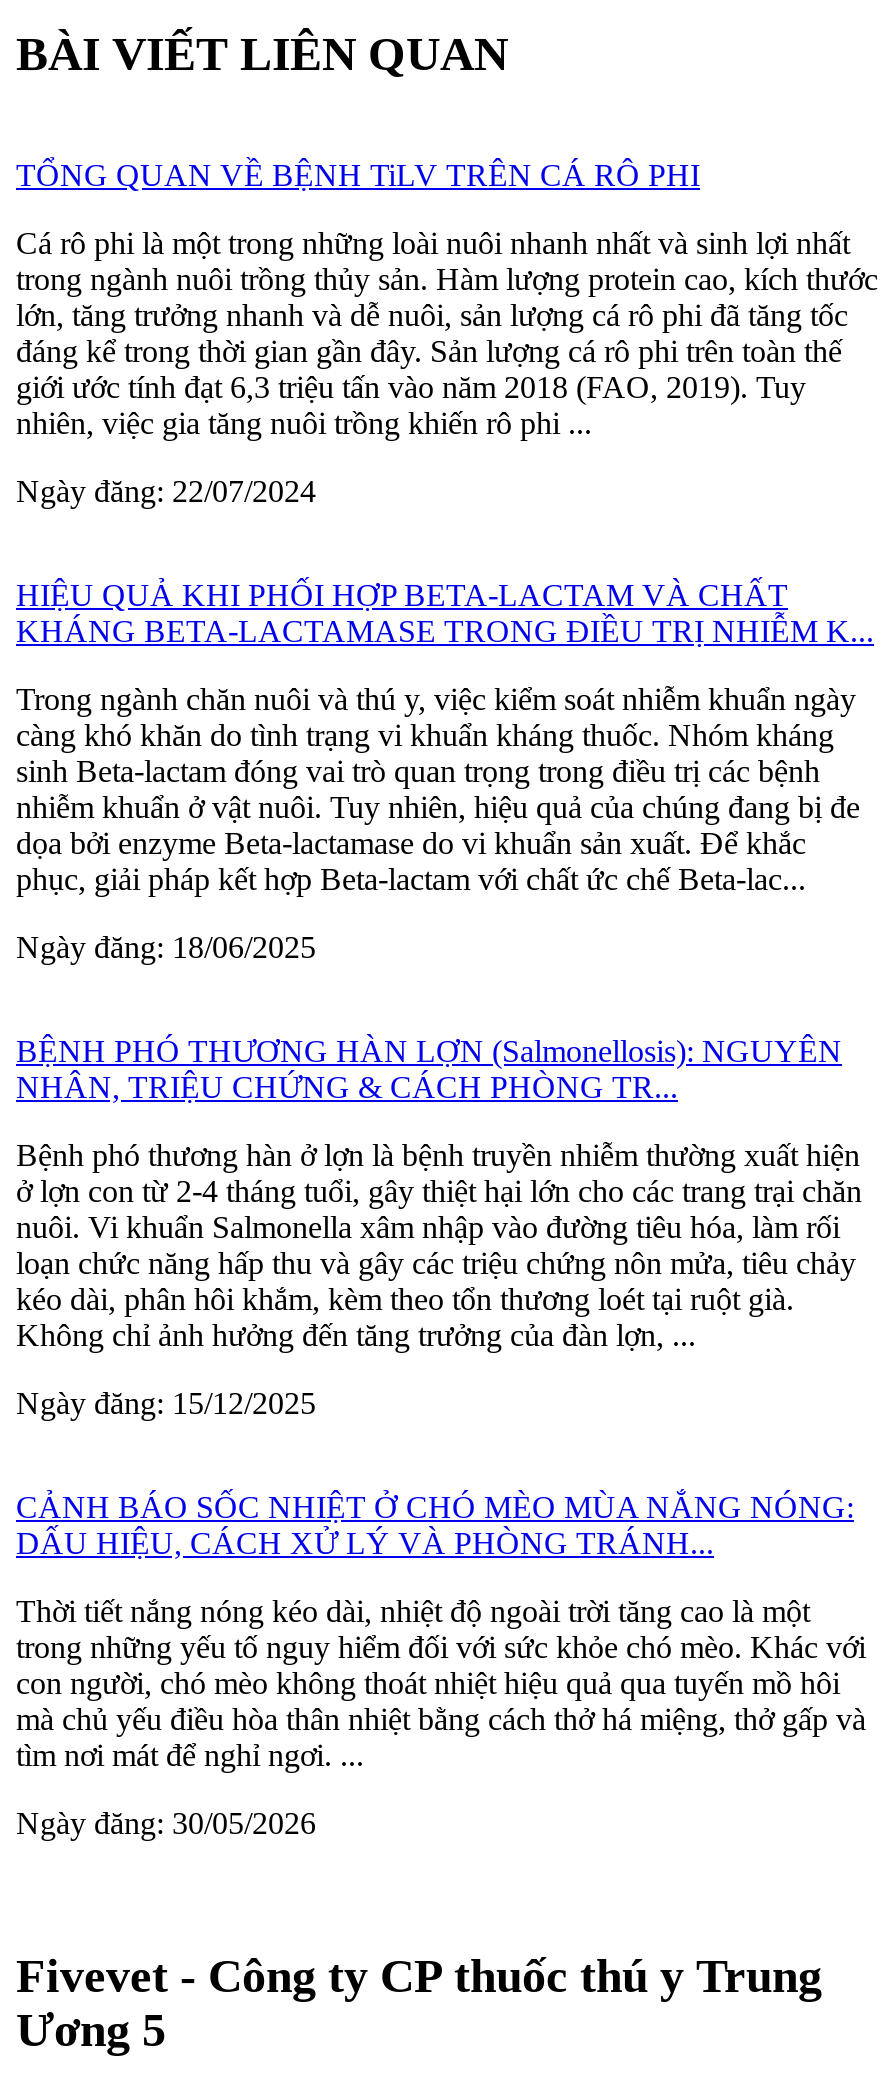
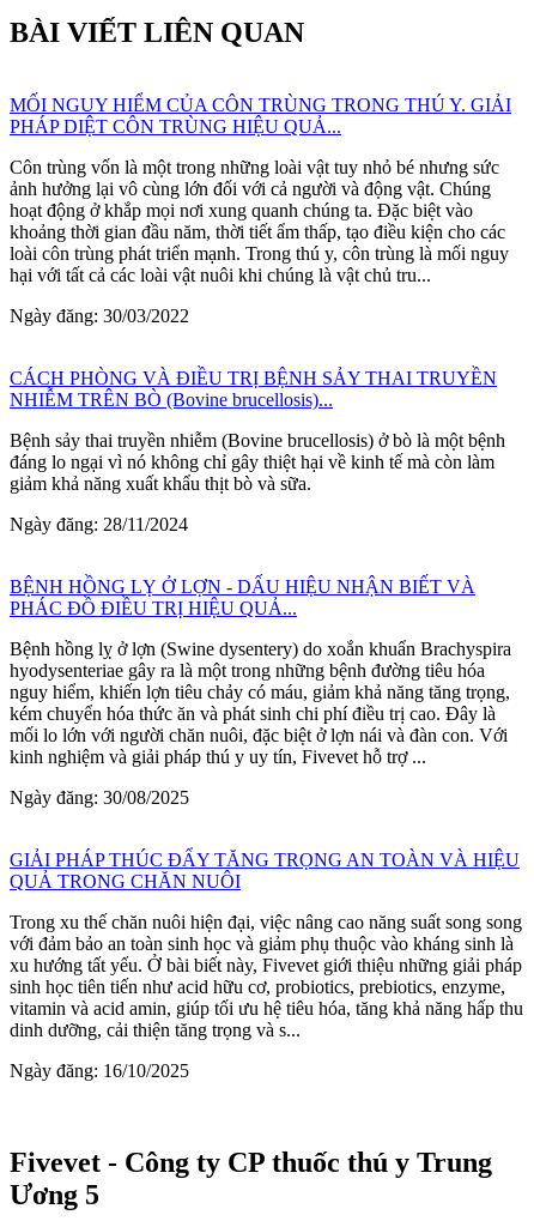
- TỔNG QUAN VỀ BỆNH TiLV TRÊN CÁ RÔ PHI
+ MỐI NGUY HIỂM CỦA CÔN TRÙNG TRONG THÚ Y. GIẢI
+ PHÁP DIỆT CÔN TRÙNG HIỆU QUẢ...

- Cá rô phi là một trong những loài nuôi nhanh nhất và sinh lợi nhất
- trong ngành nuôi trồng thủy sản. Hàm lượng protein cao, kích thước
- lớn, tăng trưởng nhanh và dễ nuôi, sản lượng cá rô phi đã tăng tốc
- đáng kể trong thời gian gần đây. Sản lượng cá rô phi trên toàn thế
- giới ước tính đạt 6,3 triệu tấn vào năm 2018 (FAO, 2019). Tuy
- nhiên, việc gia tăng nuôi trồng khiến rô phi ...
+ Côn trùng vốn là một trong những loài vật tuy nhỏ bé nhưng sức
+ ảnh hưởng lại vô cùng lớn đối với cả người và động vật. Chúng
+ hoạt động ở khắp mọi nơi xung quanh chúng ta. Đặc biệt vào
+ khoảng thời gian đầu năm, thời tiết ẩm thấp, tạo điều kiện cho các
+ loài côn trùng phát triển mạnh. Trong thú y, côn trùng là mối nguy
+ hại với tất cả các loài vật nuôi khi chúng là vật chủ tru...

- Ngày đăng: 22/07/2024
+ Ngày đăng: 30/03/2022

- HIỆU QUẢ KHI PHỐI HỢP BETA-LACTAM VÀ CHẤT
- KHÁNG BETA-LACTAMASE TRONG ĐIỀU TRỊ NHIỄM K...
+ CÁCH PHÒNG VÀ ĐIỀU TRỊ BỆNH SẢY THAI TRUYỀN
+ NHIỄM TRÊN BÒ (Bovine brucellosis)...

- Trong ngành chăn nuôi và thú y, việc kiểm soát nhiễm khuẩn ngày
- càng khó khăn do tình trạng vi khuẩn kháng thuốc. Nhóm kháng
- sinh Beta-lactam đóng vai trò quan trọng trong điều trị các bệnh
- nhiễm khuẩn ở vật nuôi. Tuy nhiên, hiệu quả của chúng đang bị đe
- dọa bởi enzyme Beta-lactamase do vi khuẩn sản xuất. Để khắc
- phục, giải pháp kết hợp Beta-lactam với chất ức chế Beta-lac...
+ Bệnh sảy thai truyền nhiễm (Bovine brucellosis) ở bò là một bệnh
+ đáng lo ngại vì nó không chỉ gây thiệt hại về kinh tế mà còn làm
+ giảm khả năng xuất khẩu thịt bò và sữa.

- Ngày đăng: 18/06/2025
+ Ngày đăng: 28/11/2024

- BỆNH PHÓ THƯƠNG HÀN LỢN (Salmonellosis): NGUYÊN
- NHÂN, TRIỆU CHỨNG & CÁCH PHÒNG TR...
+ BỆNH HỒNG LỴ Ở LỢN - DẤU HIỆU NHẬN BIẾT VÀ
+ PHÁC ĐỒ ĐIỀU TRỊ HIỆU QUẢ...

- Bệnh phó thương hàn ở lợn là bệnh truyền nhiễm thường xuất hiện
- ở lợn con từ 2-4 tháng tuổi, gây thiệt hại lớn cho các trang trại chăn
- nuôi. Vi khuẩn Salmonella xâm nhập vào đường tiêu hóa, làm rối
- loạn chức năng hấp thu và gây các triệu chứng nôn mửa, tiêu chảy
- kéo dài, phân hôi khắm, kèm theo tổn thương loét tại ruột già.
- Không chỉ ảnh hưởng đến tăng trưởng của đàn lợn, ...
+ Bệnh hồng lỵ ở lợn (Swine dysentery) do xoắn khuẩn Brachyspira
+ hyodysenteriae gây ra là một trong những bệnh đường tiêu hóa
+ nguy hiểm, khiến lợn tiêu chảy có máu, giảm khả năng tăng trọng,
+ kém chuyển hóa thức ăn và phát sinh chi phí điều trị cao. Đây là
+ mối lo lớn với người chăn nuôi, đặc biệt ở lợn nái và đàn con. Với
+ kinh nghiệm và giải pháp thú y uy tín, Fivevet hỗ trợ ...

- Ngày đăng: 15/12/2025
+ Ngày đăng: 30/08/2025

- CẢNH BÁO SỐC NHIỆT Ở CHÓ MÈO MÙA NẮNG NÓNG:
- DẤU HIỆU, CÁCH XỬ LÝ VÀ PHÒNG TRÁNH...
+ GIẢI PHÁP THÚC ĐẨY TĂNG TRỌNG AN TOÀN VÀ HIỆU
+ QUẢ TRONG CHĂN NUÔI

- Thời tiết nắng nóng kéo dài, nhiệt độ ngoài trời tăng cao là một
- trong những yếu tố nguy hiểm đối với sức khỏe chó mèo. Khác với
- con người, chó mèo không thoát nhiệt hiệu quả qua tuyến mồ hôi
- mà chủ yếu điều hòa thân nhiệt bằng cách thở há miệng, thở gấp và
- tìm nơi mát để nghỉ ngơi. ...
+ Trong xu thế chăn nuôi hiện đại, việc nâng cao năng suất song song
+ với đảm bảo an toàn sinh học và giảm phụ thuộc vào kháng sinh là
+ xu hướng tất yếu. Ở bài biết này, Fivevet giới thiệu những giải pháp
+ sinh học tiên tiến như acid hữu cơ, probiotics, prebiotics, enzyme,
+ vitamin và acid amin, giúp tối ưu hệ tiêu hóa, tăng khả năng hấp thu
+ dinh dưỡng, cải thiện tăng trọng và s...

- Ngày đăng: 30/05/2026
+ Ngày đăng: 16/10/2025
